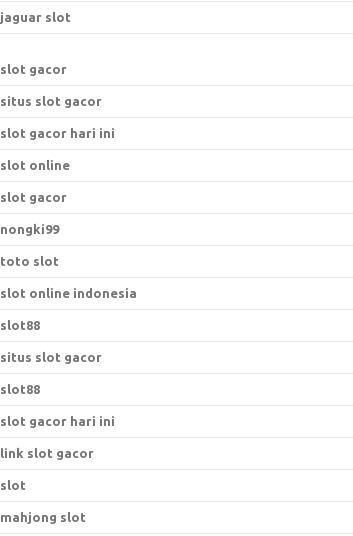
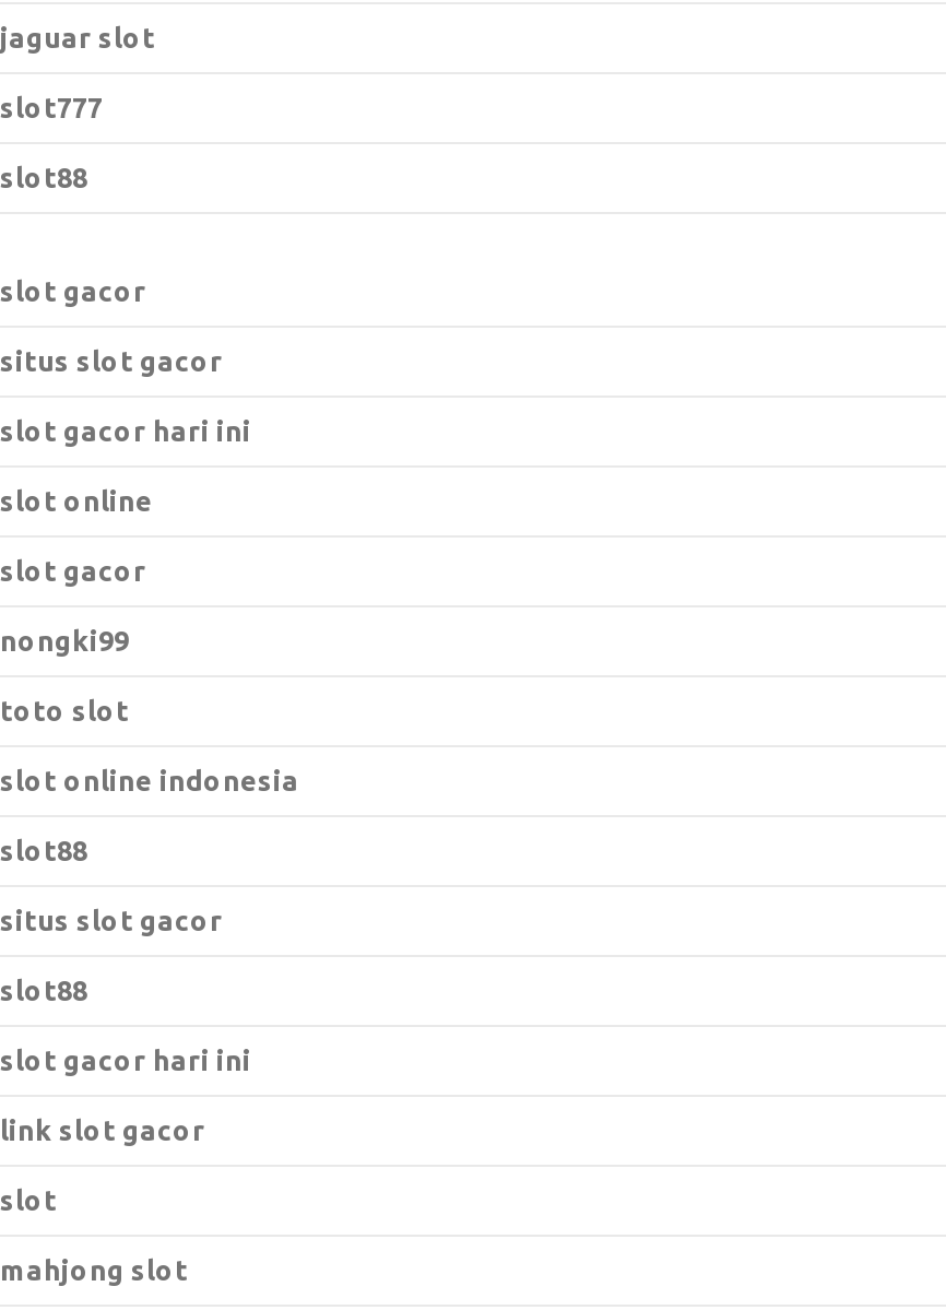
+ slot777
+ slot88
